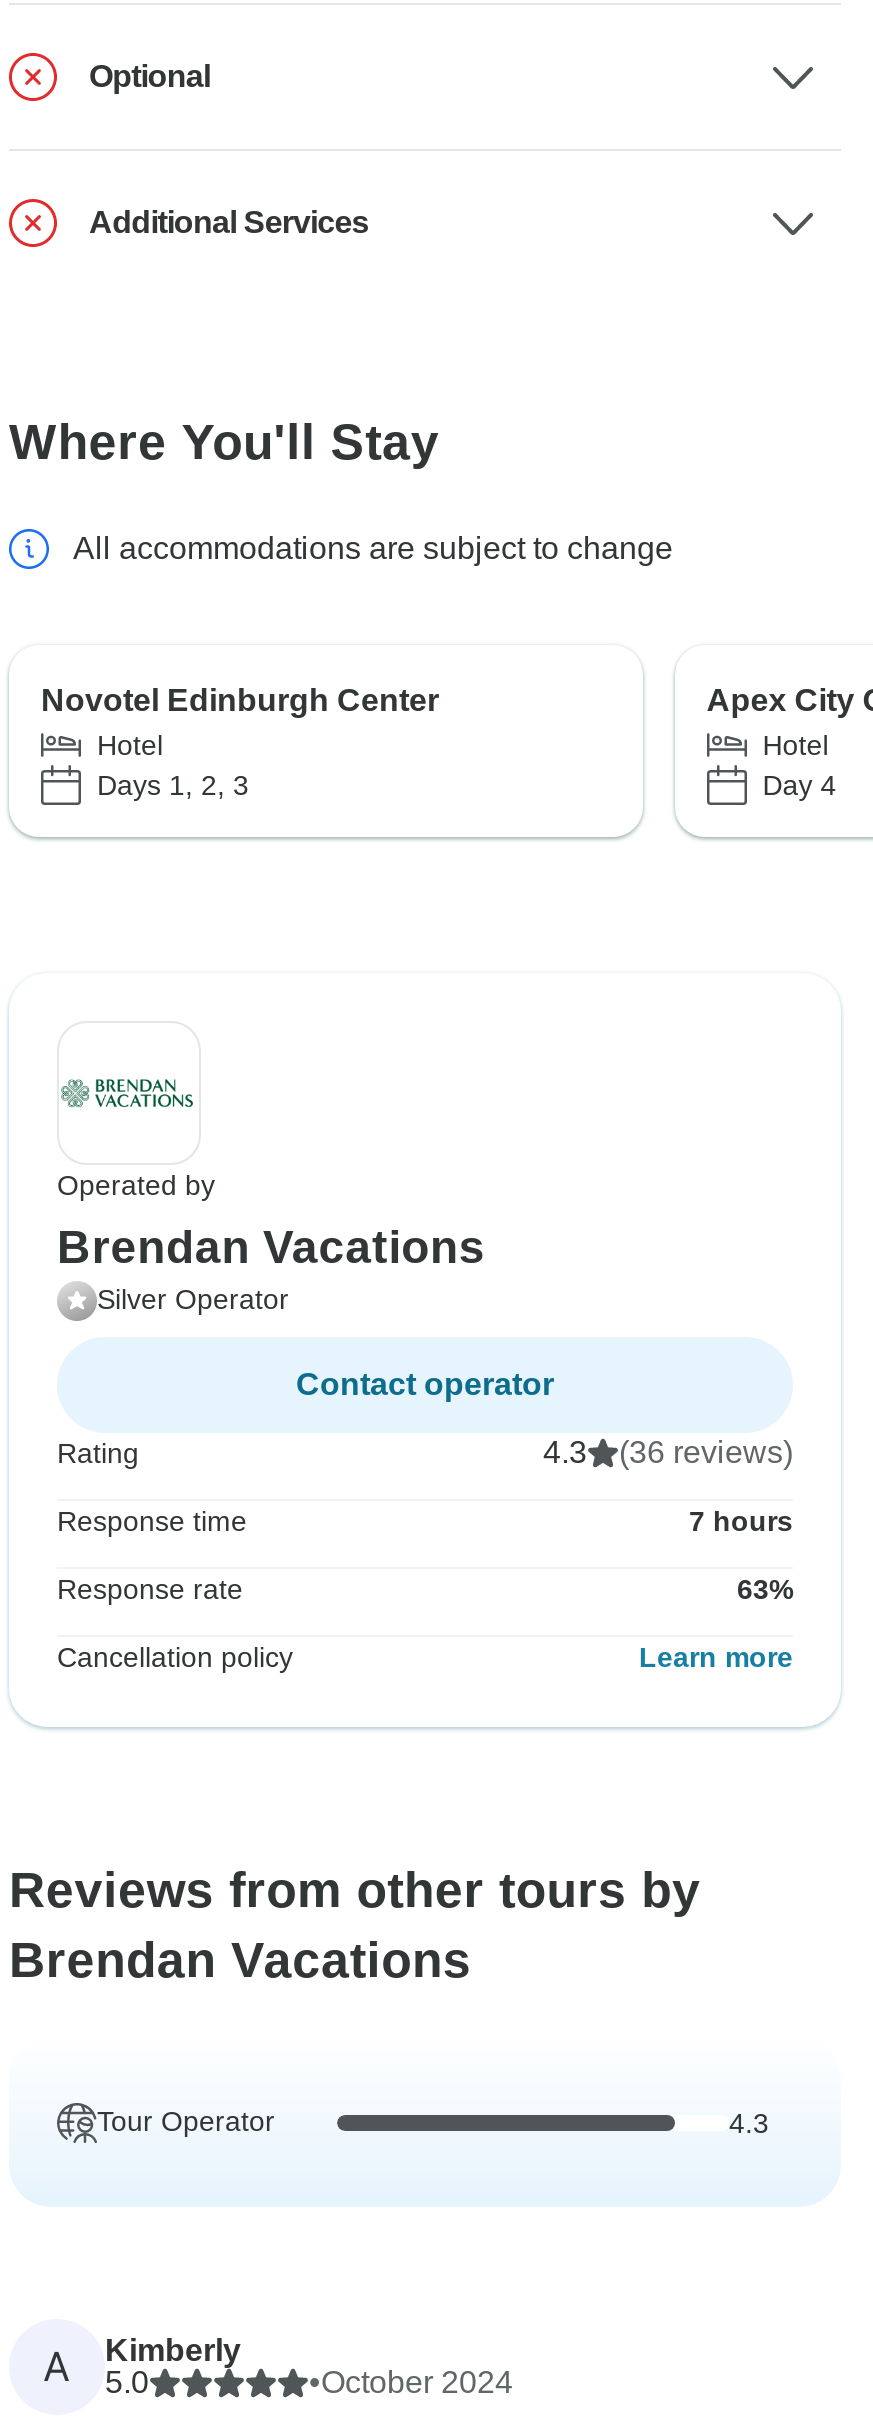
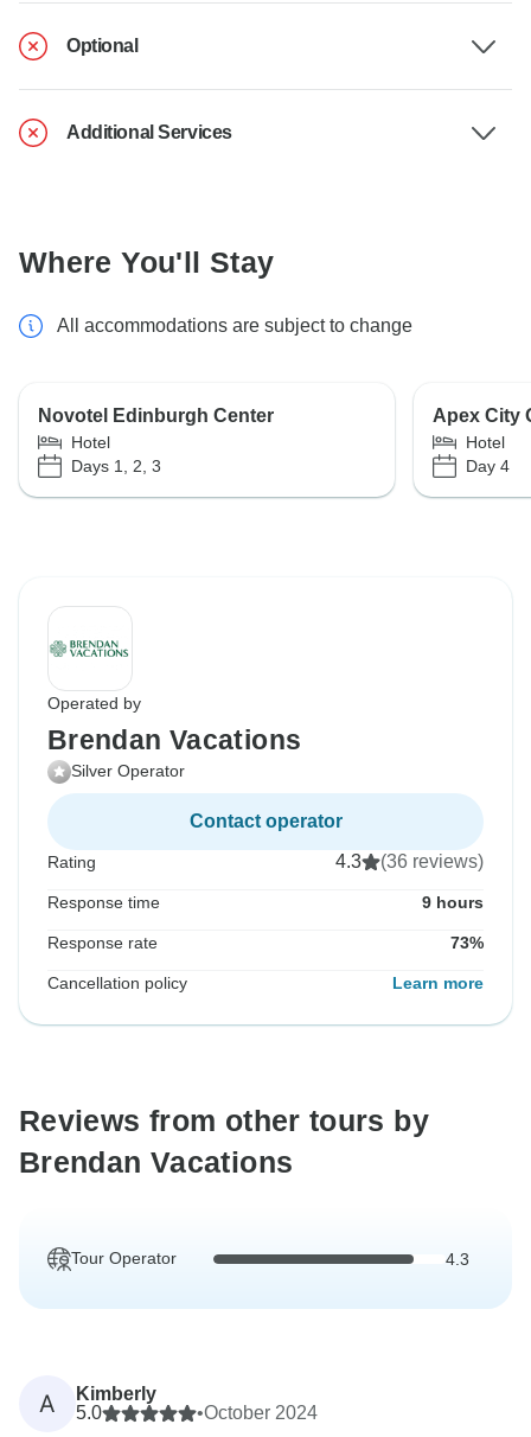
- 7 hours
+ 9 hours

- 63%
+ 73%
